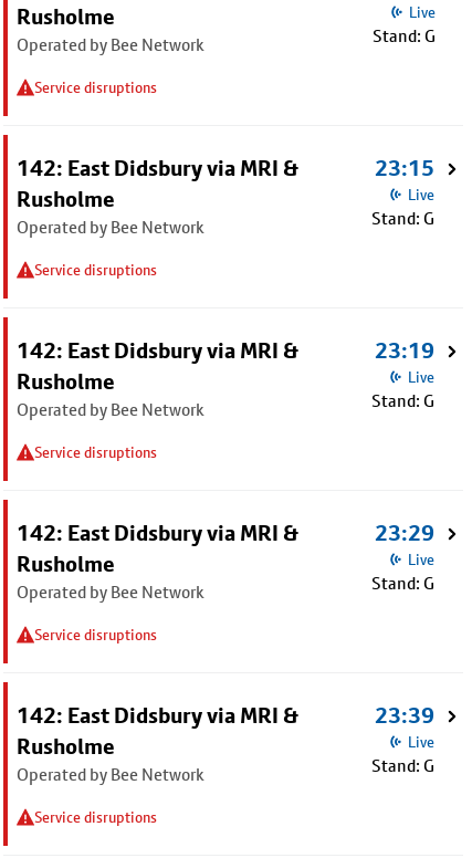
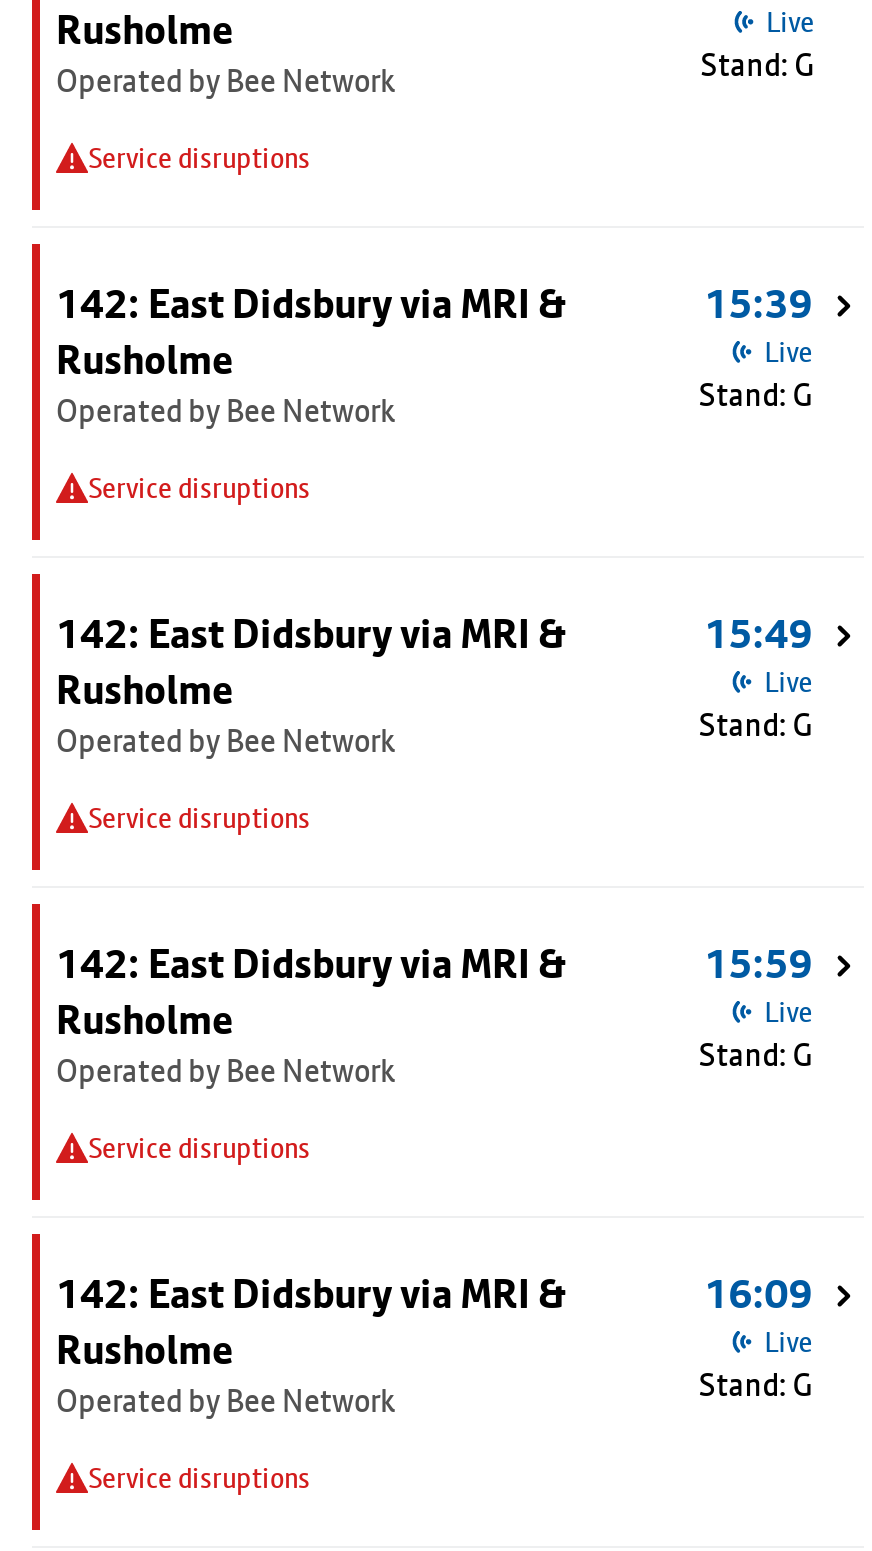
- 23:15
+ 15:39

- 23:19
+ 15:49

- 23:29
+ 15:59

- 23:39
+ 16:09
